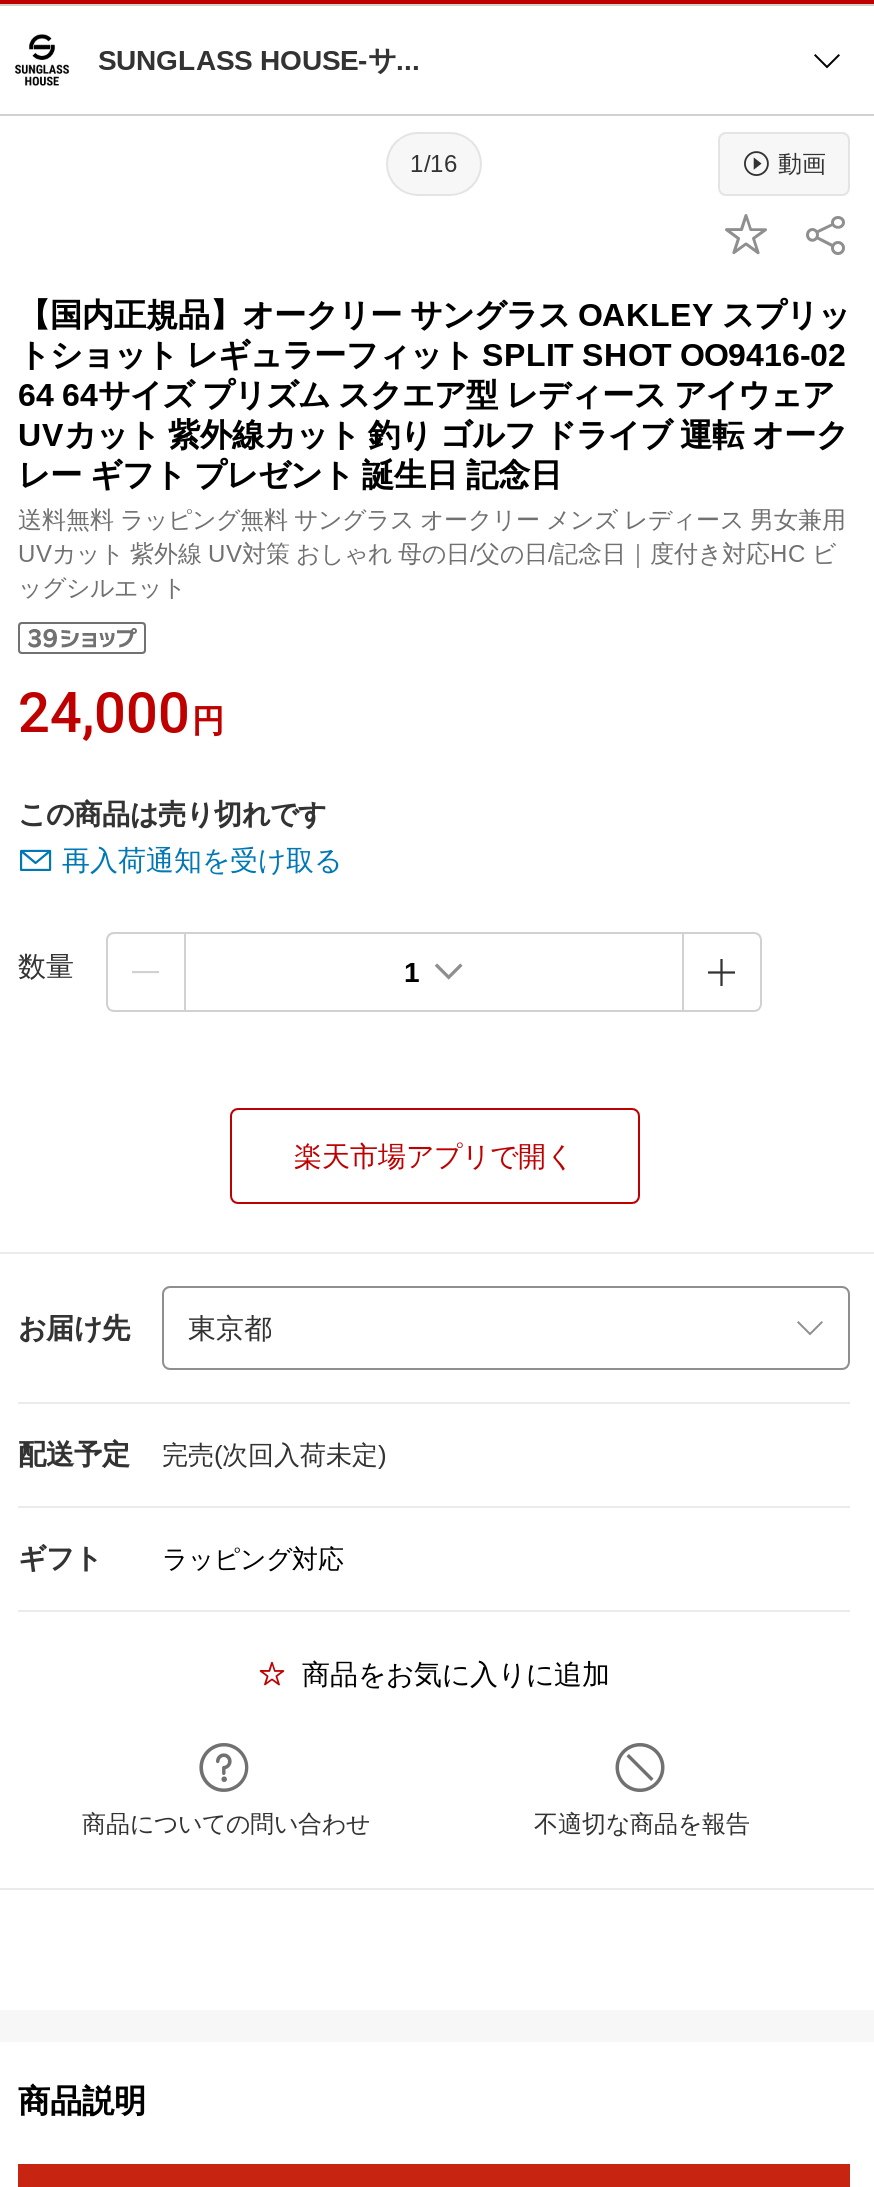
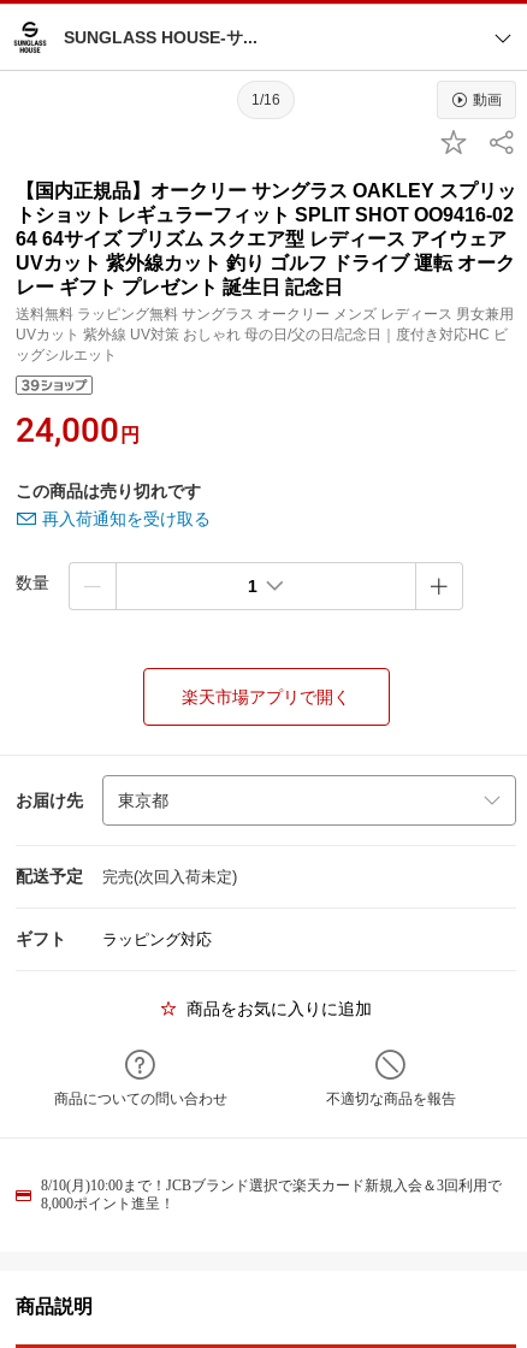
+ 8/10(月)10:00まで！JCBブランド選択で楽天カード新規入会＆3回利用で
+ 8,000ポイント進呈！
